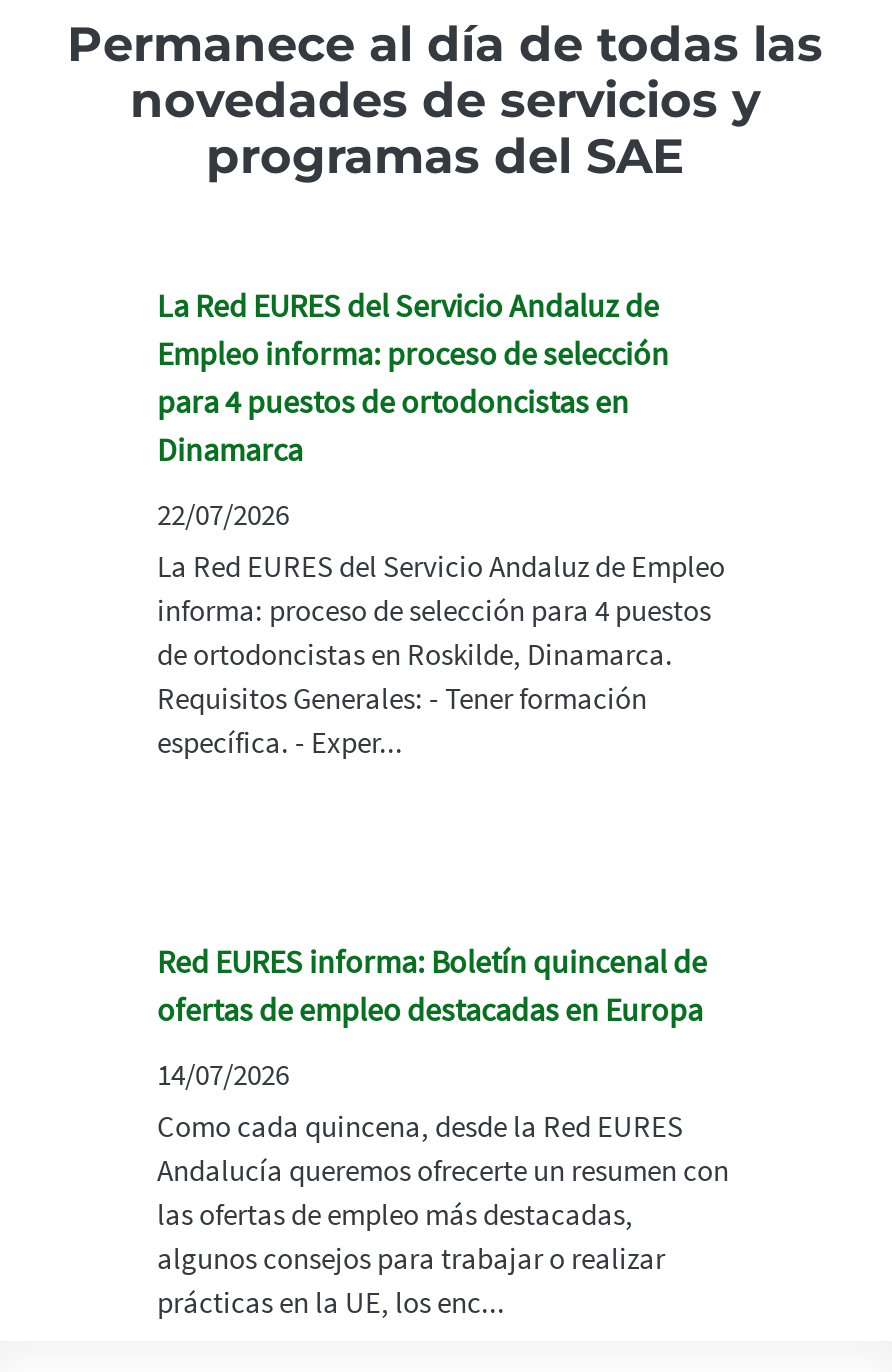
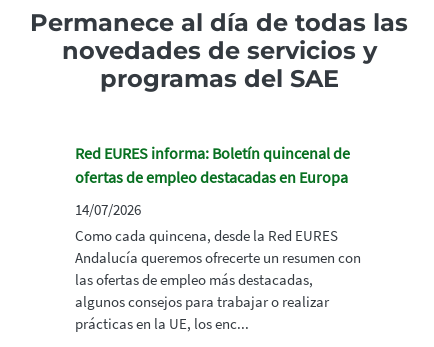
- La Red EURES del Servicio Andaluz de
- Empleo informa: proceso de selección
- para 4 puestos de ortodoncistas en
- Dinamarca
- 22/07/2026
- La Red EURES del Servicio Andaluz de Empleo
- informa: proceso de selección para 4 puestos
- de ortodoncistas en Roskilde, Dinamarca.
- Requisitos Generales: - Tener formación
- específica. - Exper...
